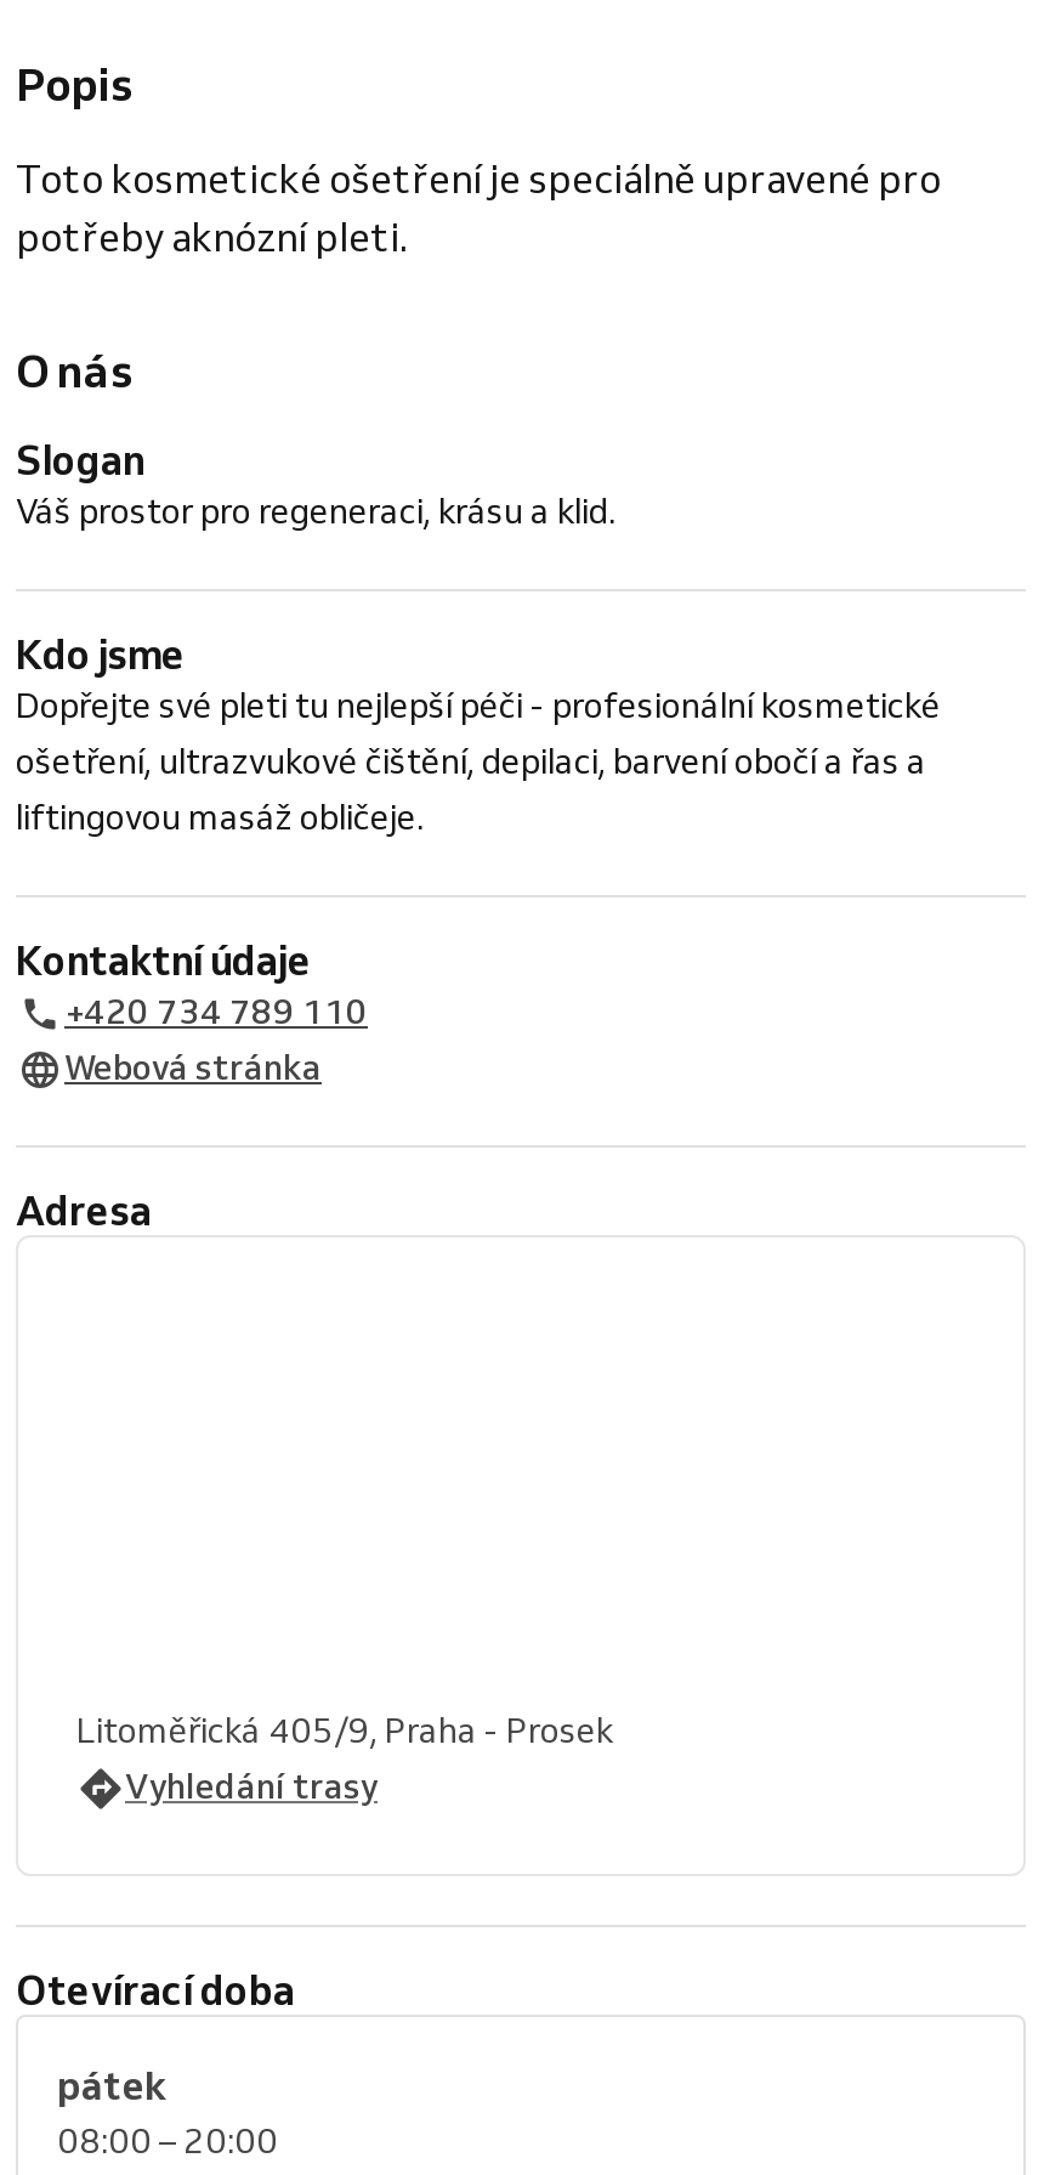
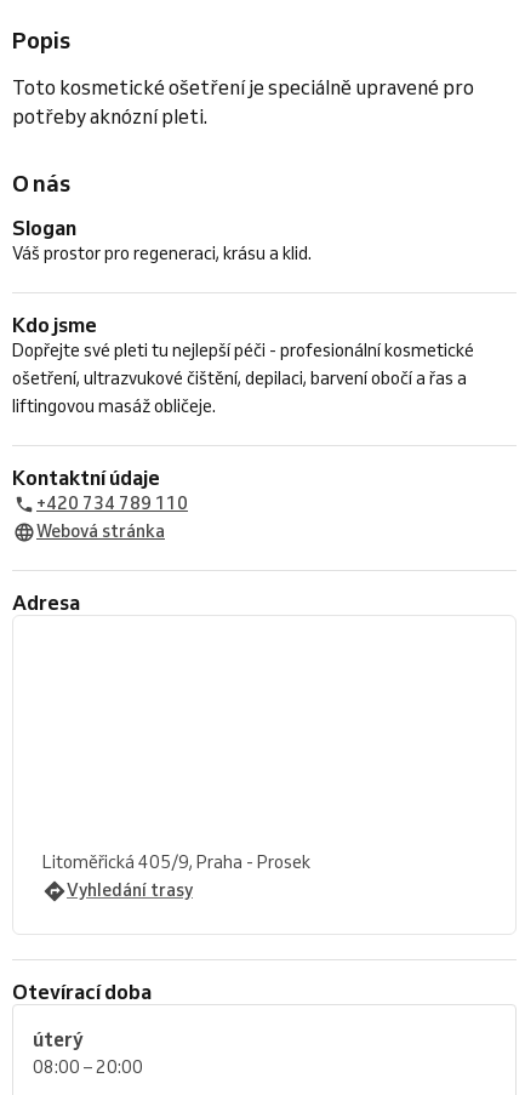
- pátek
+ úterý
